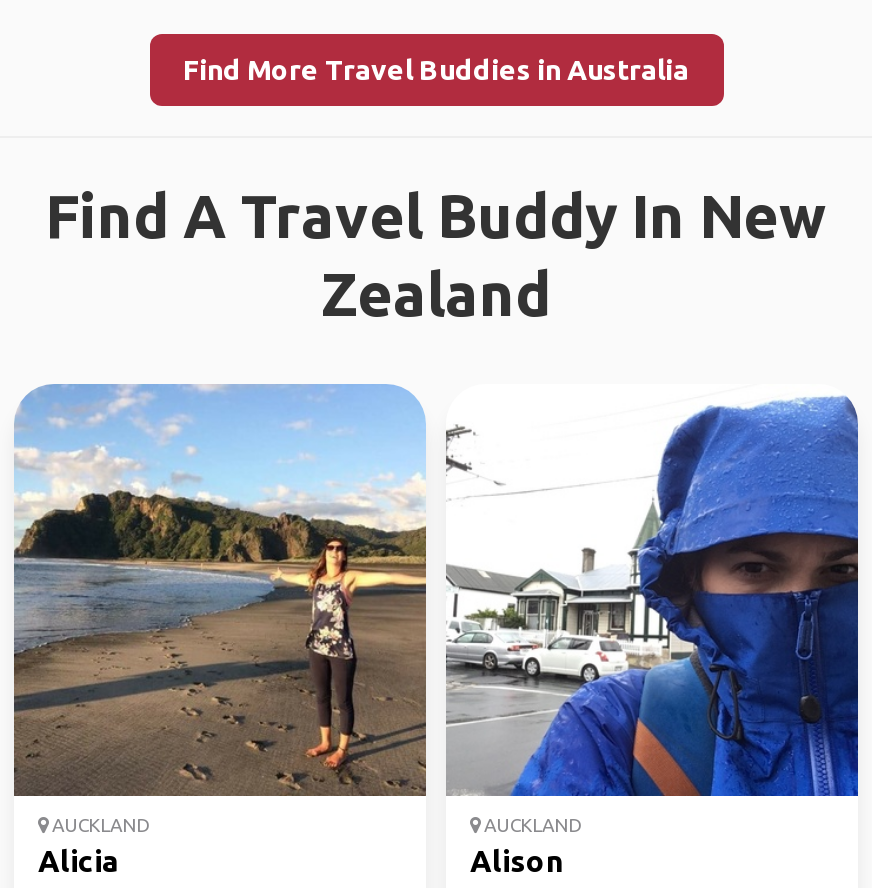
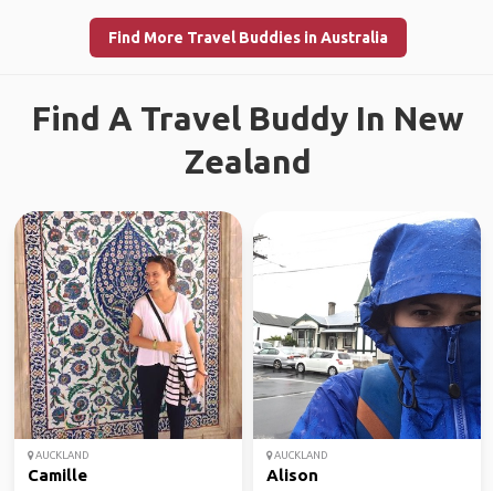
- [image]
- Alicia
+ [image]
+ Camille
